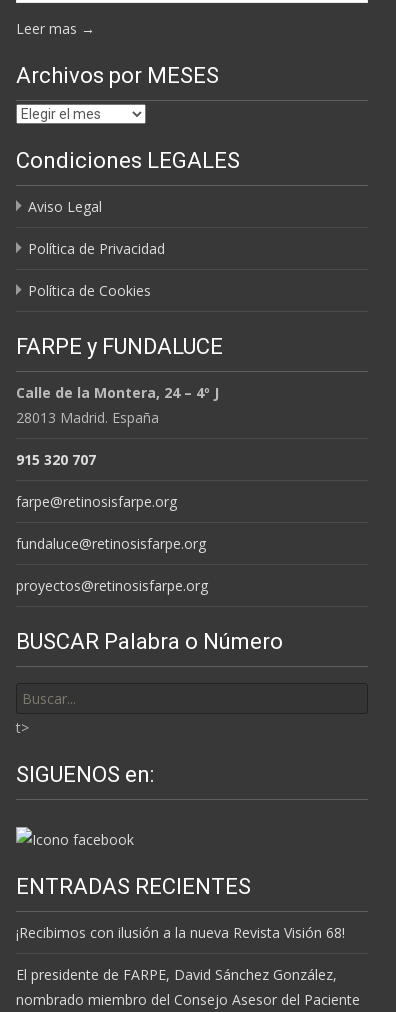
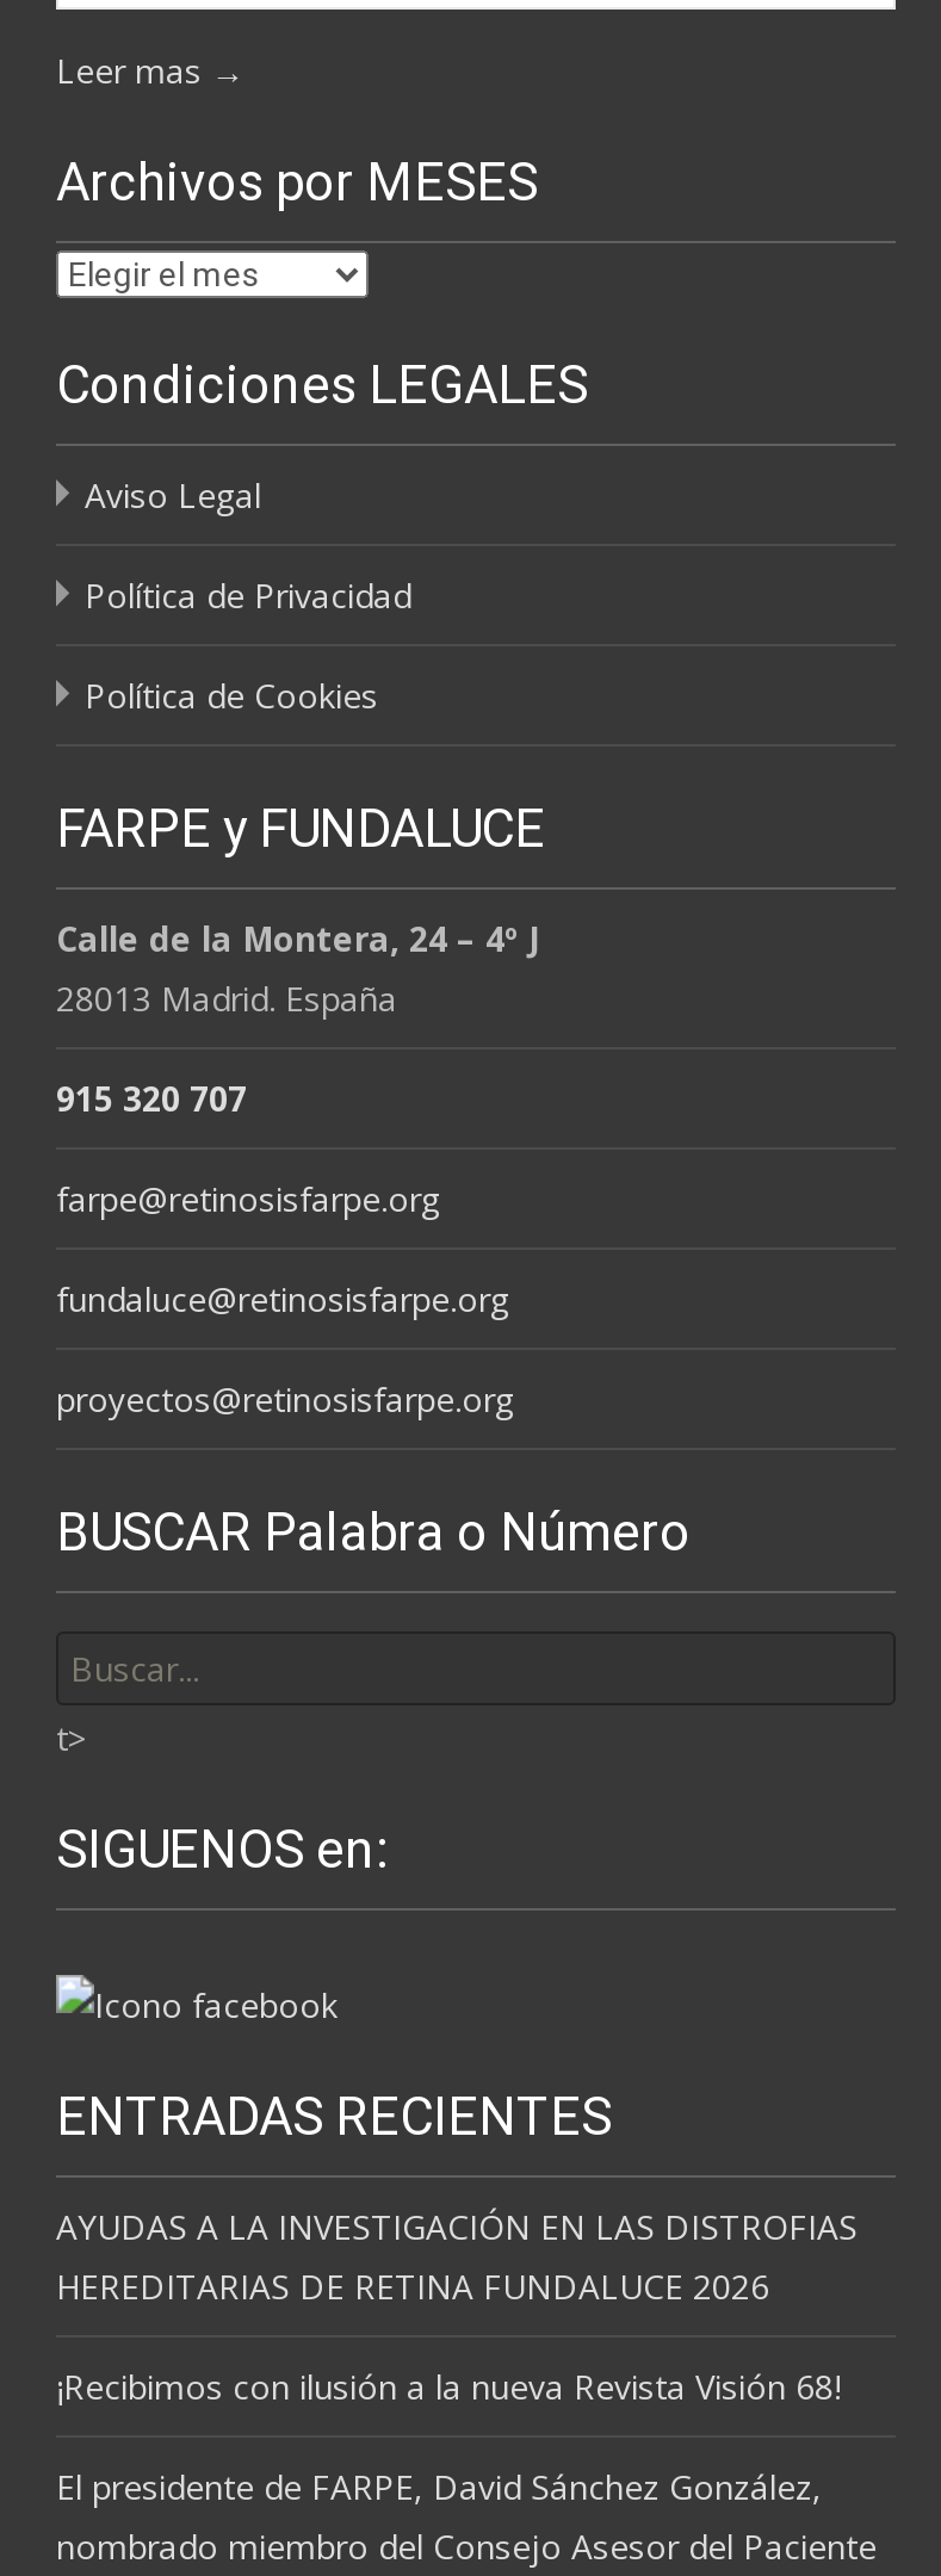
+ AYUDAS A LA INVESTIGACIÓN EN LAS DISTROFIAS
+ HEREDITARIAS DE RETINA FUNDALUCE 2026
